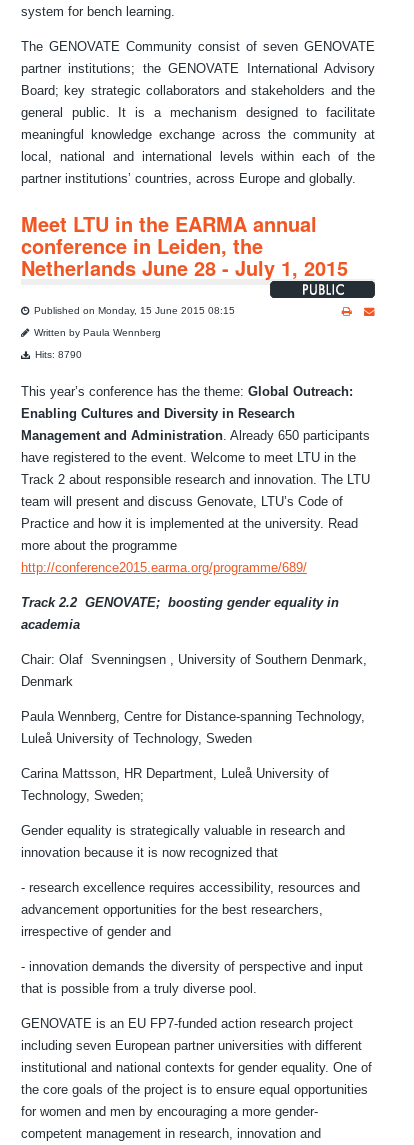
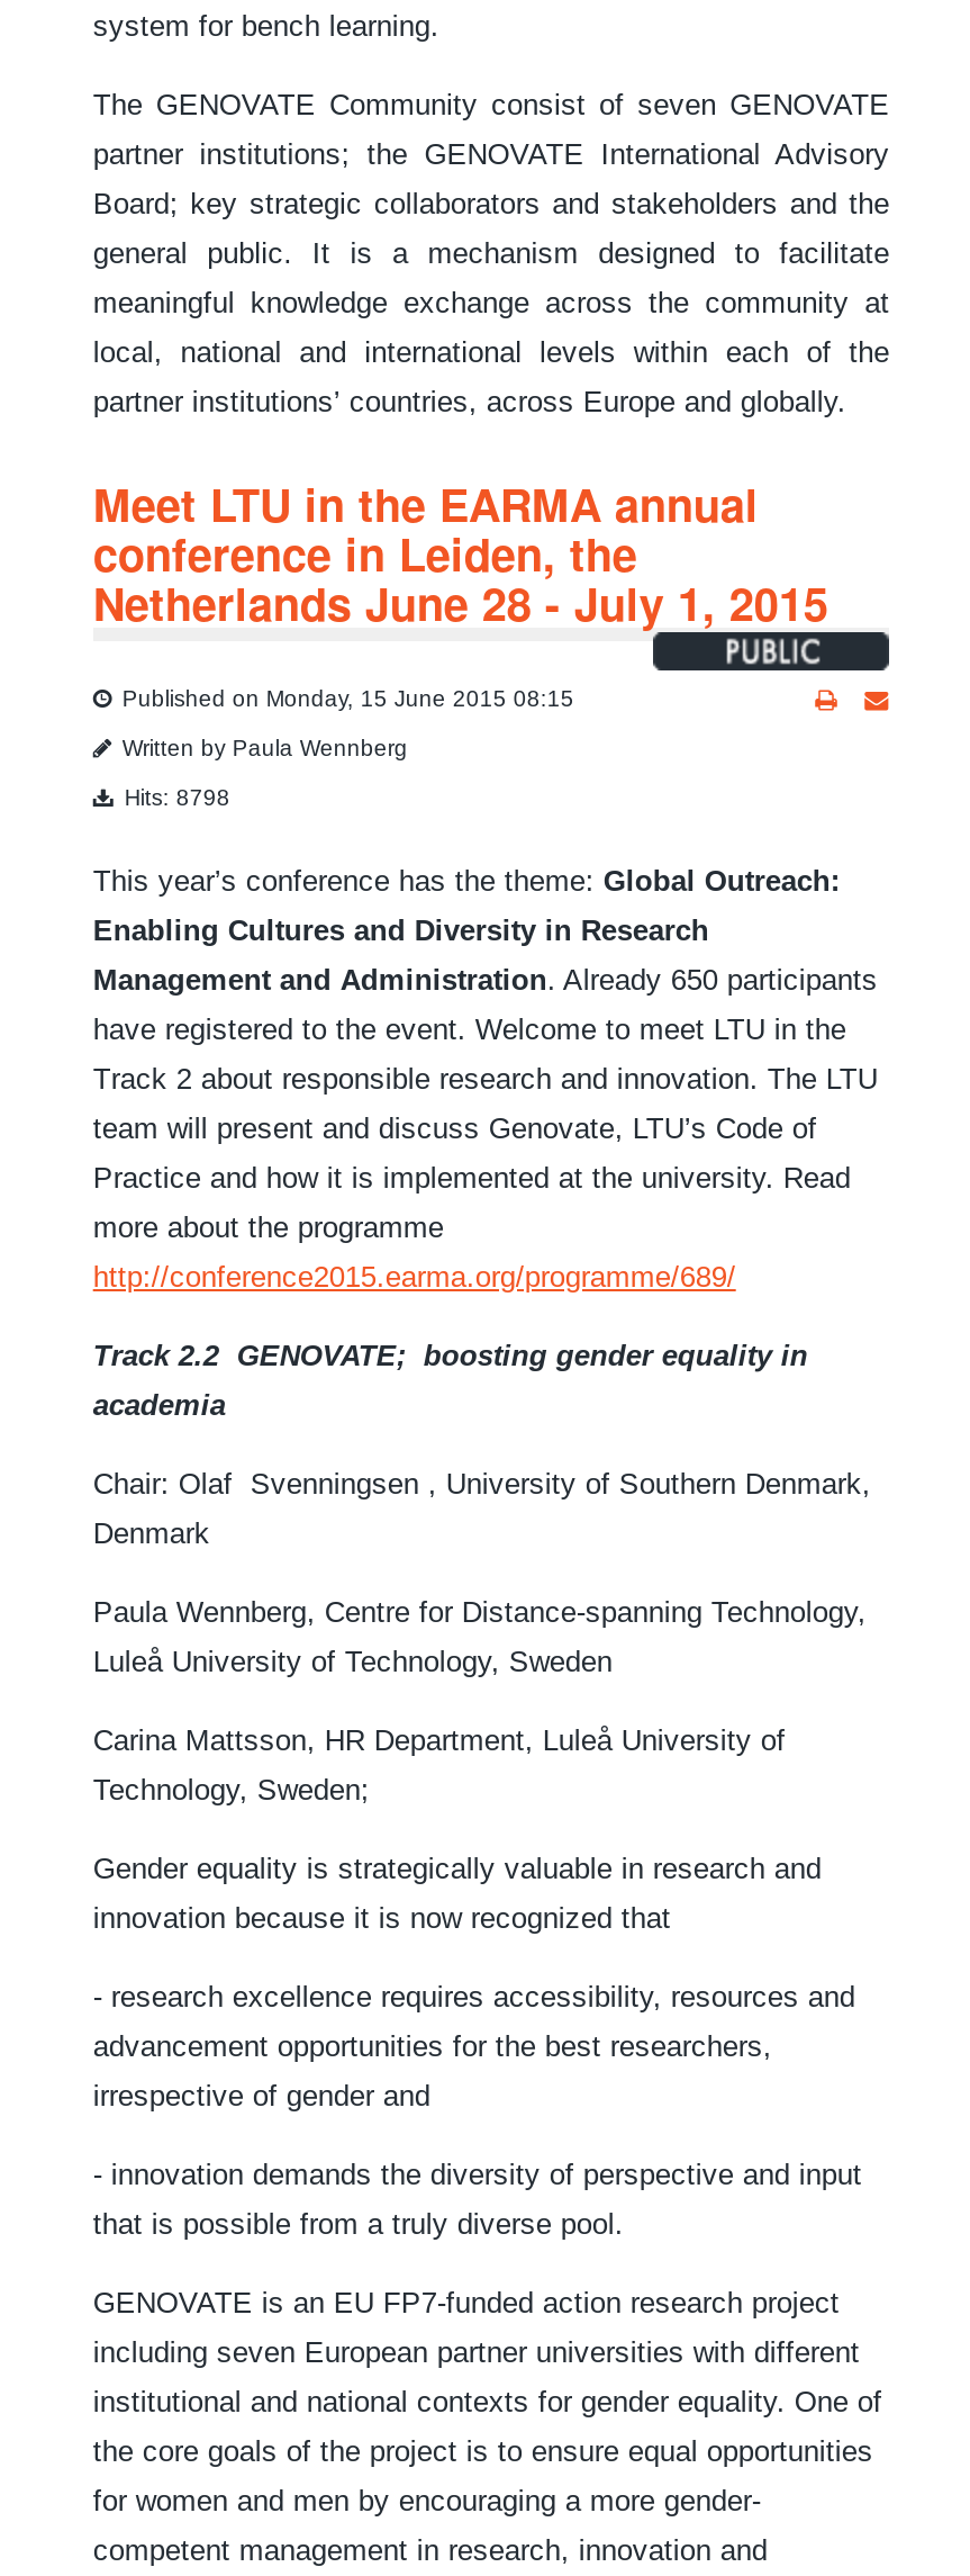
- Hits: 8790
+ Hits: 8798
